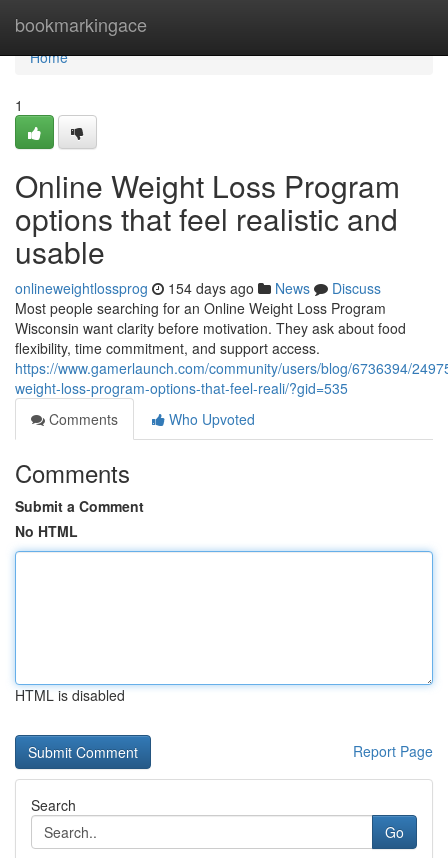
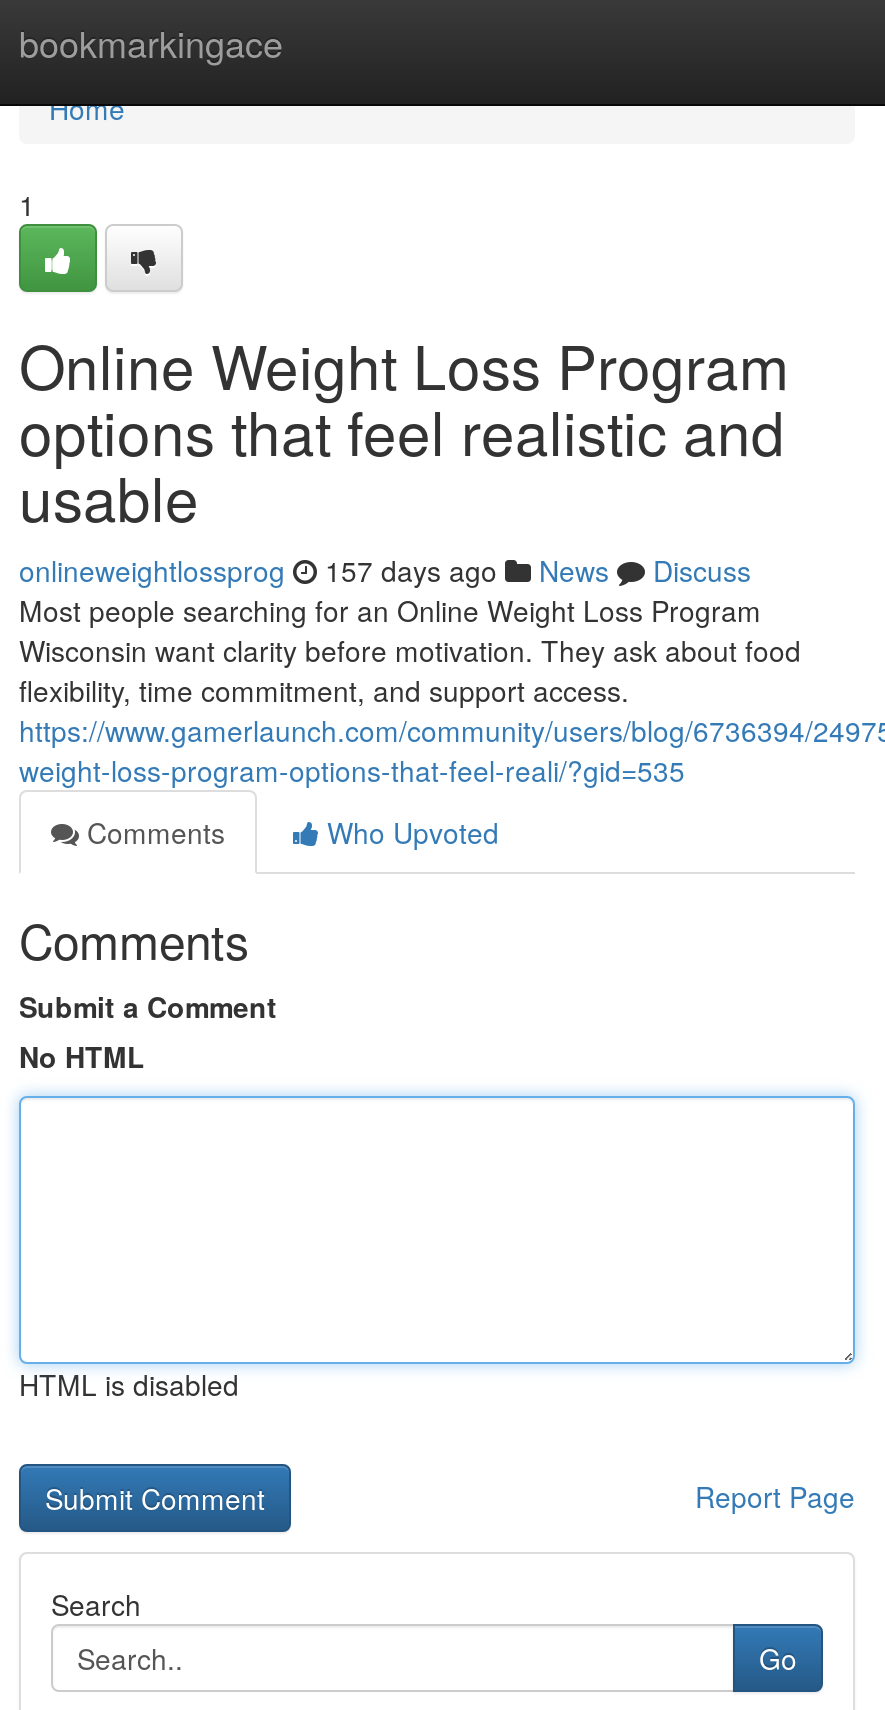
- onlineweightlossprog 154 days ago News Discuss
+ onlineweightlossprog 157 days ago News Discuss
